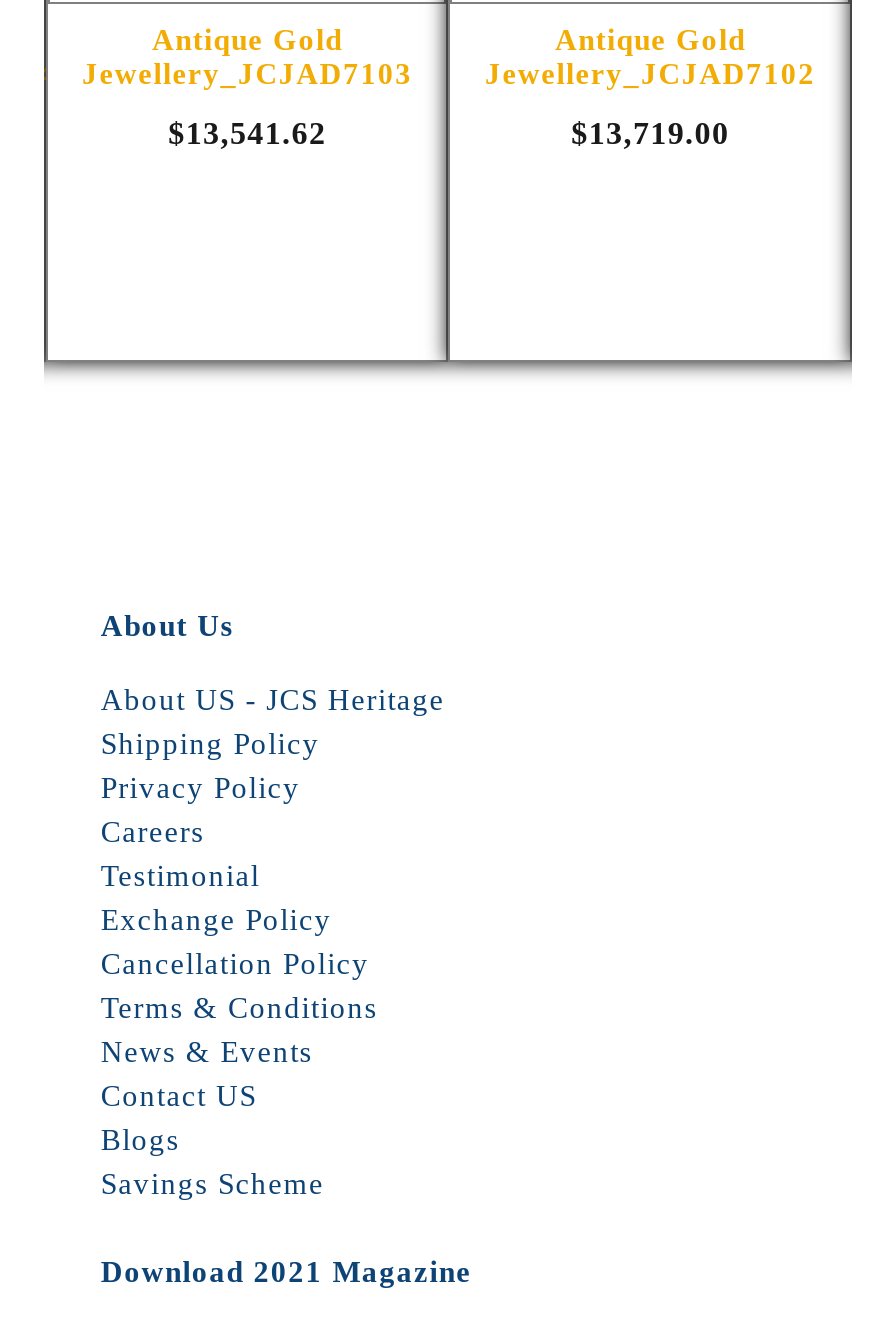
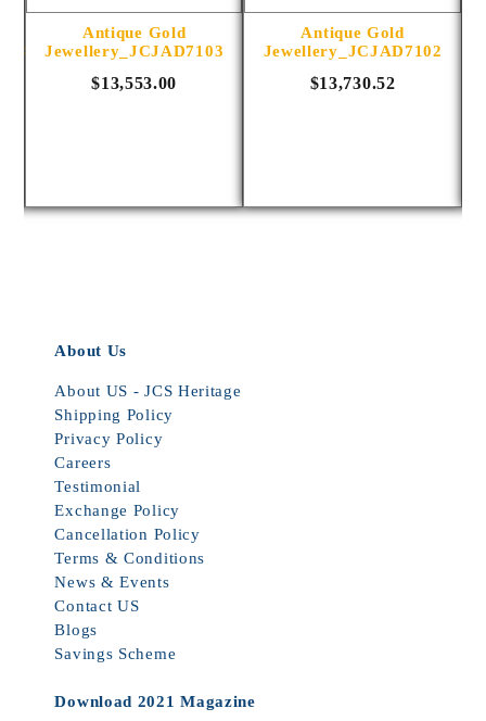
- $13,541.62
+ $13,553.00

- $13,719.00
+ $13,730.52
